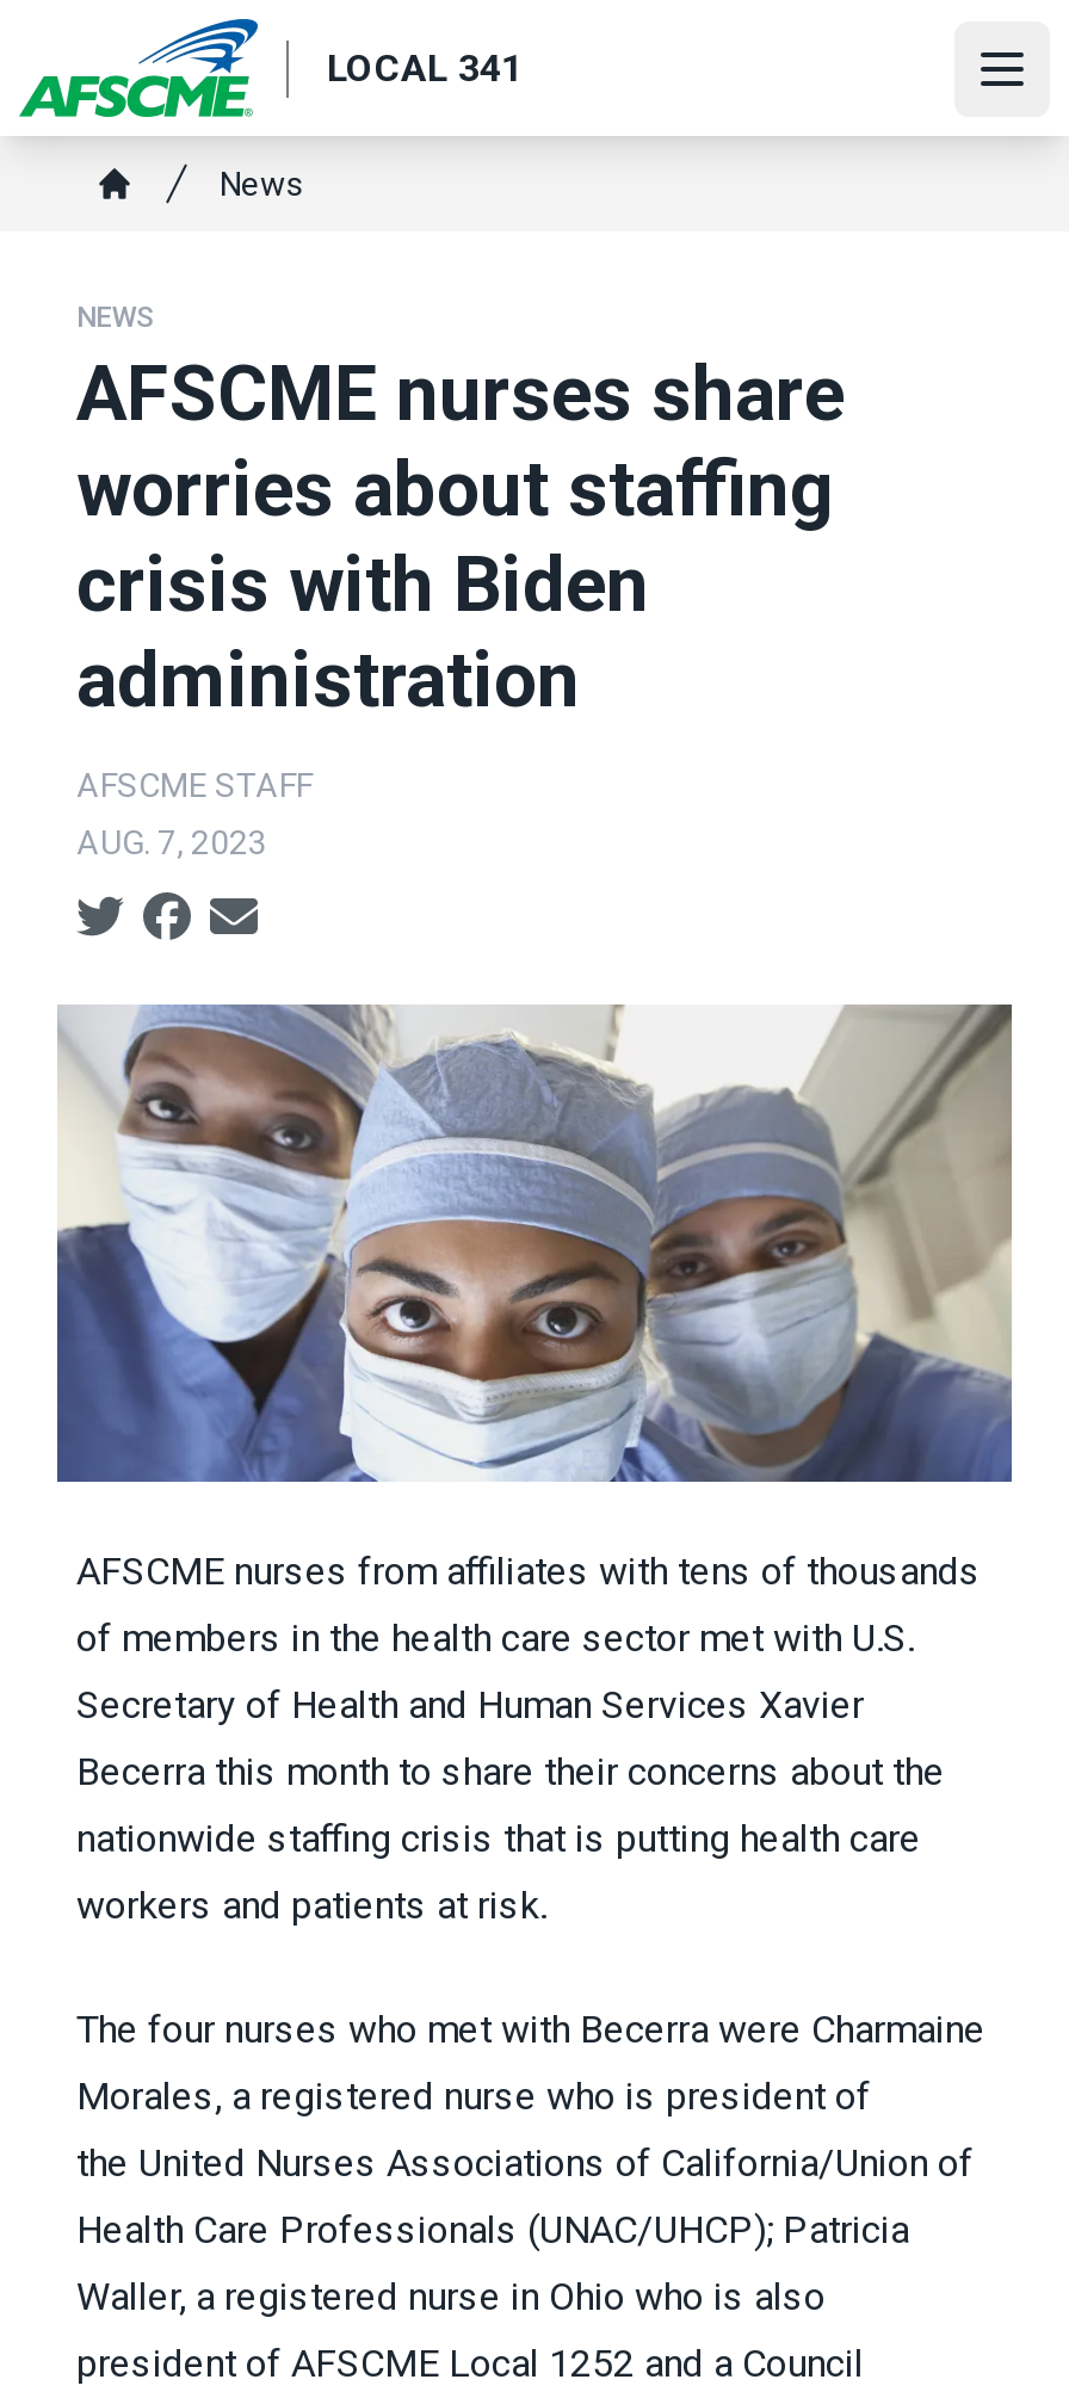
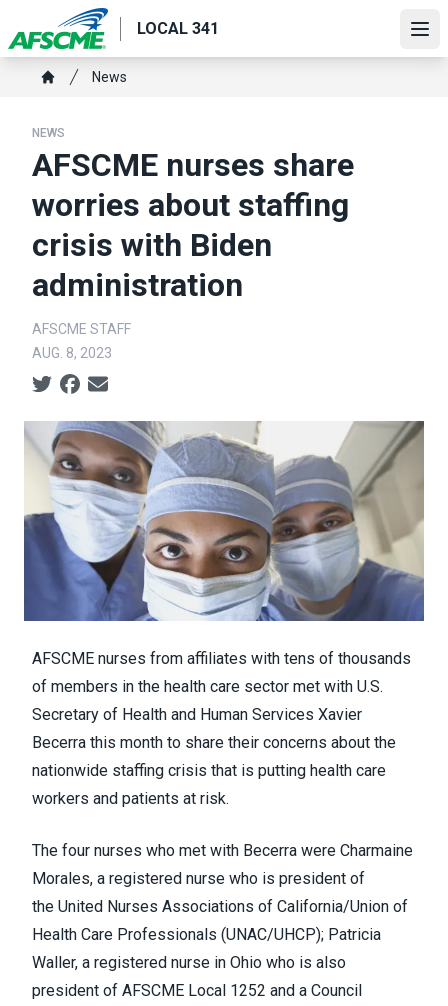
- AUG. 7, 2023
+ AUG. 8, 2023
